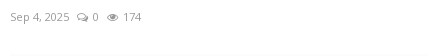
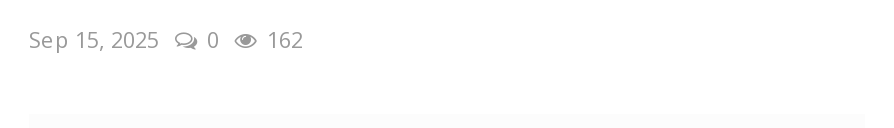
- Sep 4, 2025
+ Sep 15, 2025

- 174
+ 162
